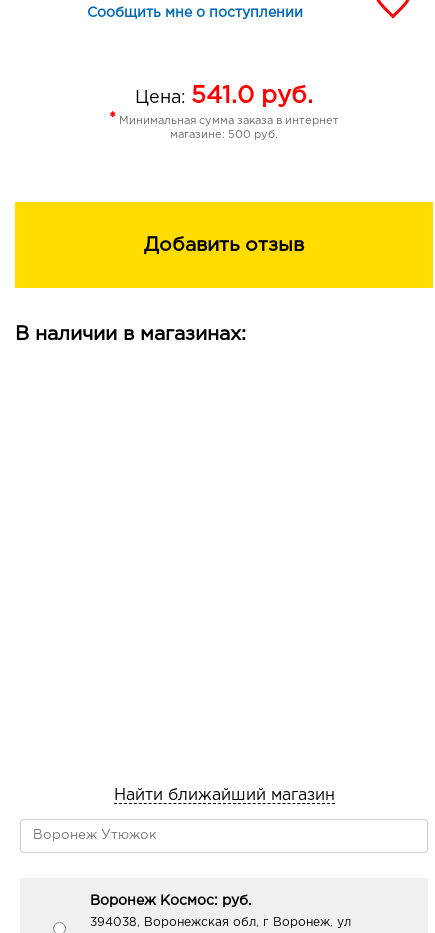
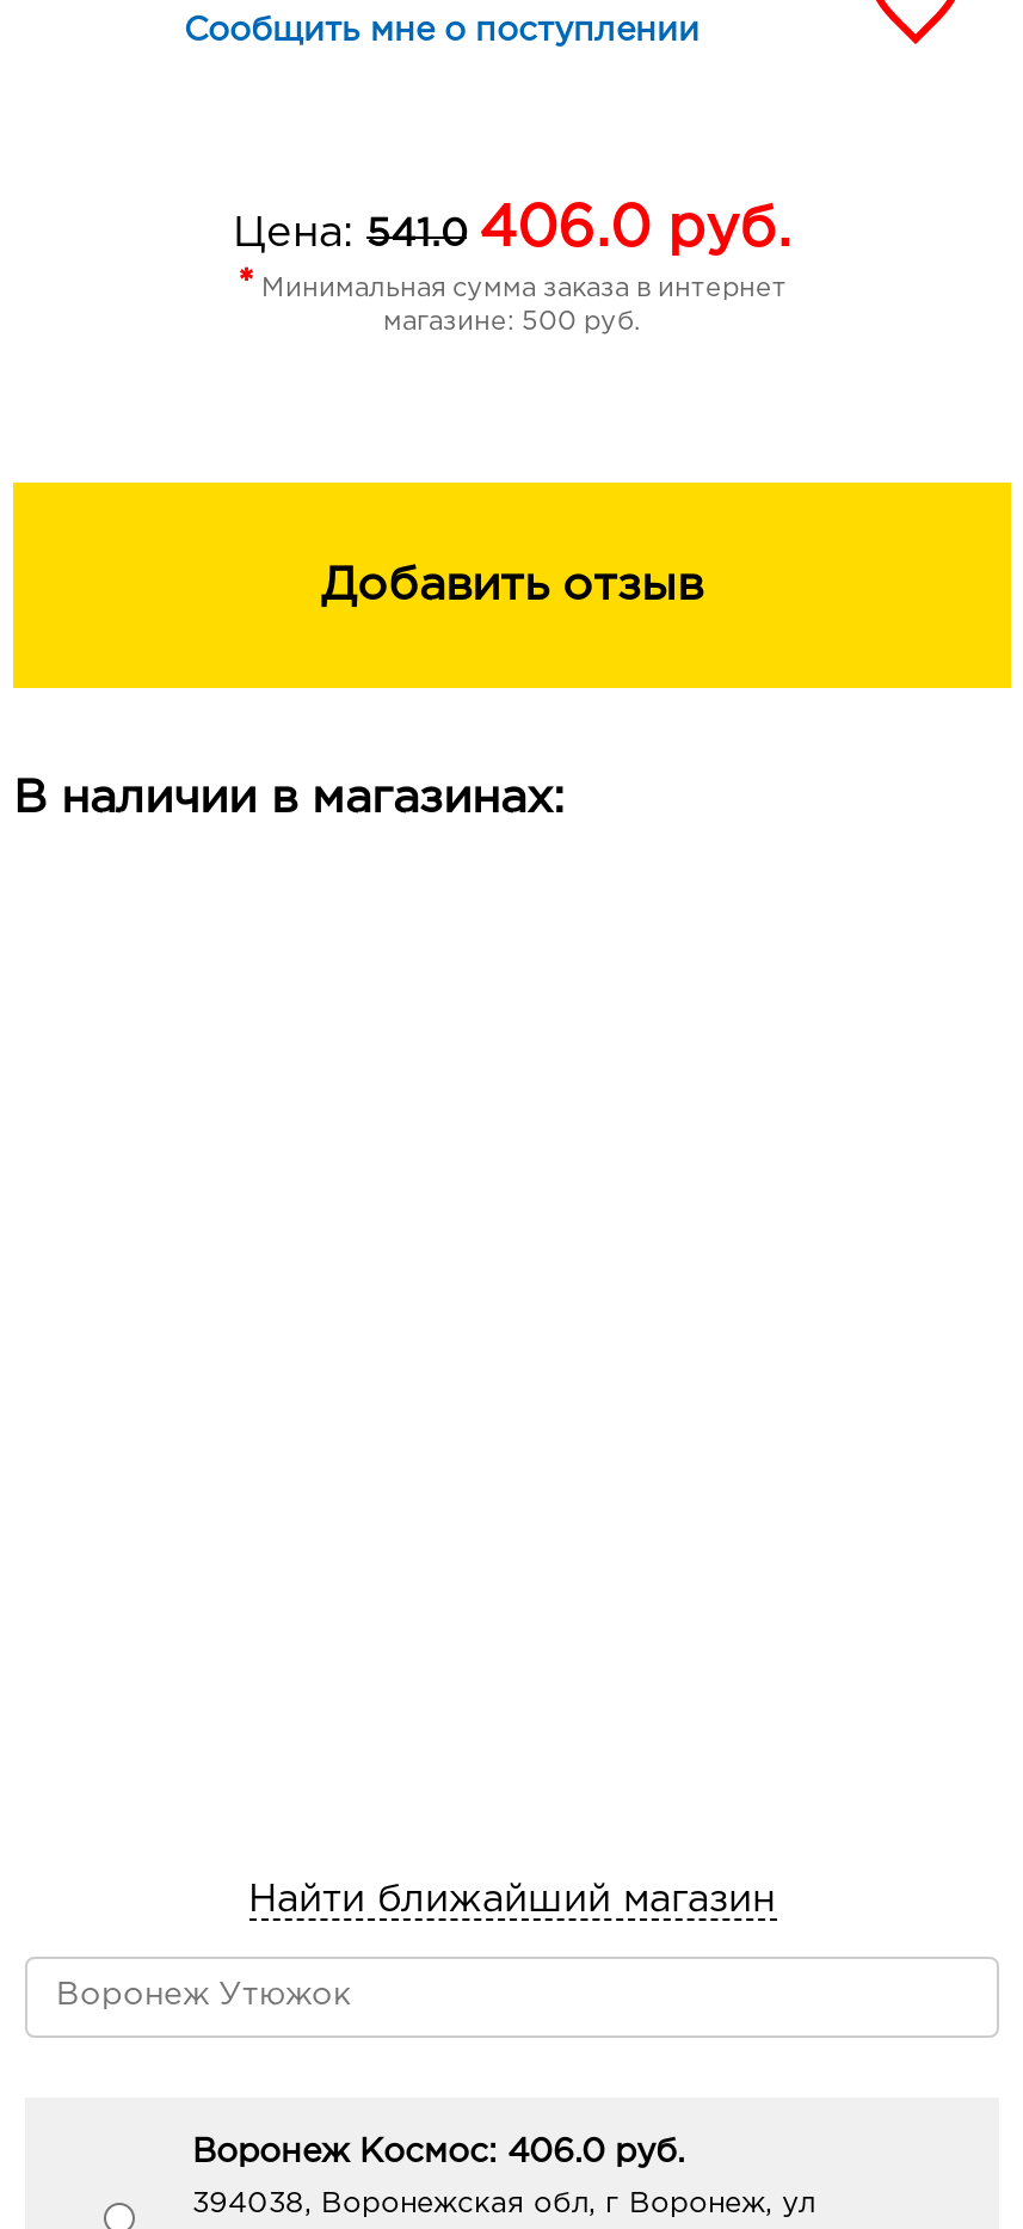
- Цена: 541.0 руб.
+ Цена: 541.0 406.0 руб.

- Воронеж Космос: руб.
+ Воронеж Космос: 406.0 руб.
